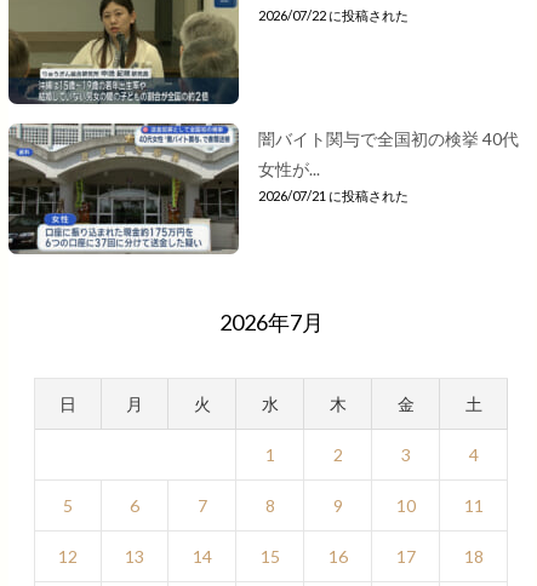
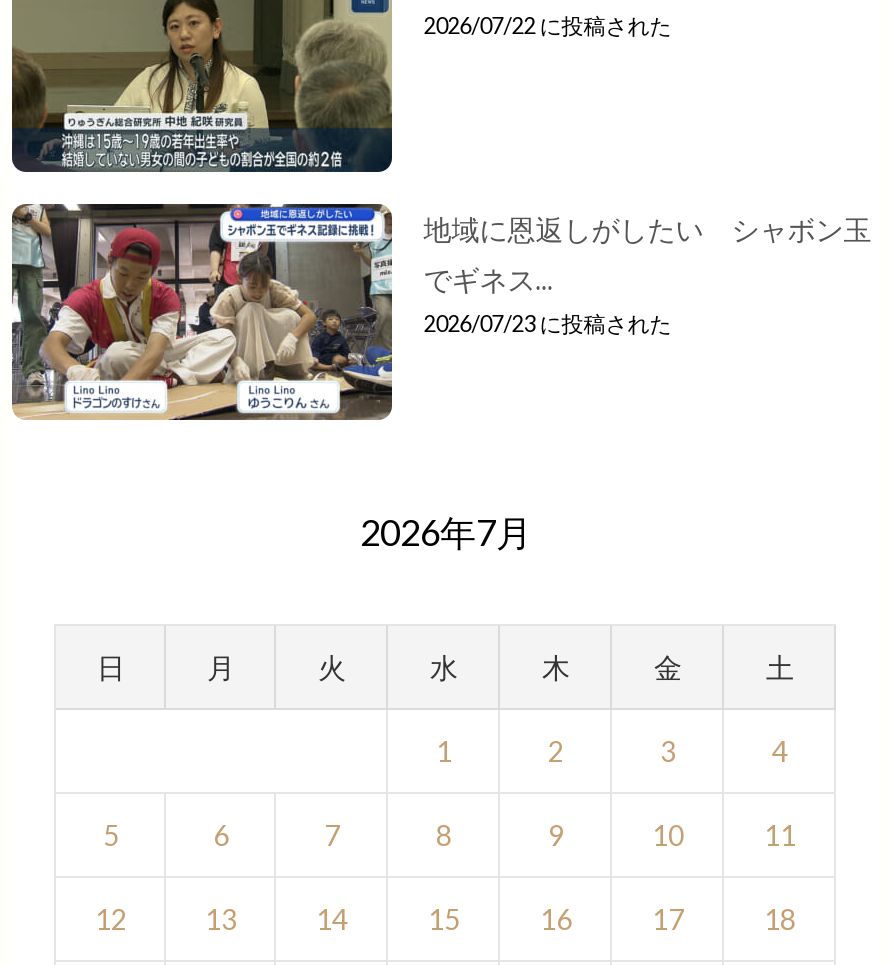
- [image]
- 闇バイト関与で全国初の検挙 40代
+ [image]
+ 地域に恩返しがしたい シャボン玉

- 女性が...
- 2026/07/21 に投稿された
+ でギネス...
+ 2026/07/23 に投稿された
